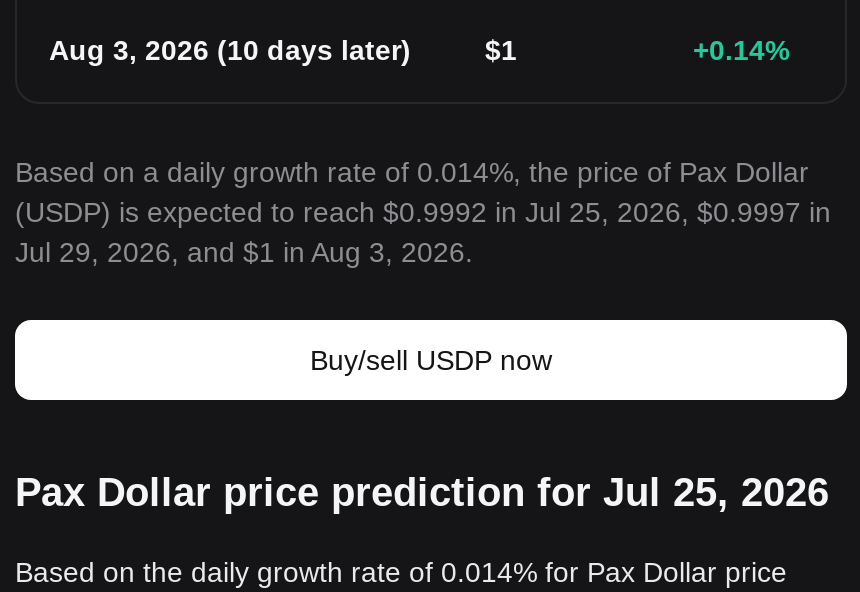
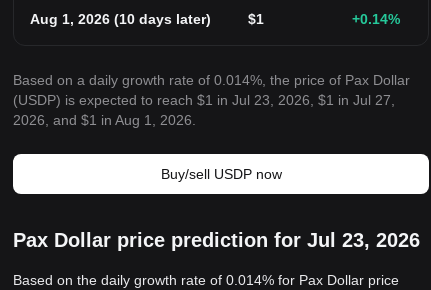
- Aug 3, 2026 (10 days later)
+ Aug 1, 2026 (10 days later)

- (USDP) is expected to reach $0.9992 in Jul 25, 2026, $0.9997 in
- Jul 29, 2026, and $1 in Aug 3, 2026.
+ (USDP) is expected to reach $1 in Jul 23, 2026, $1 in Jul 27,
+ 2026, and $1 in Aug 1, 2026.

- Pax Dollar price prediction for Jul 25, 2026
+ Pax Dollar price prediction for Jul 23, 2026
